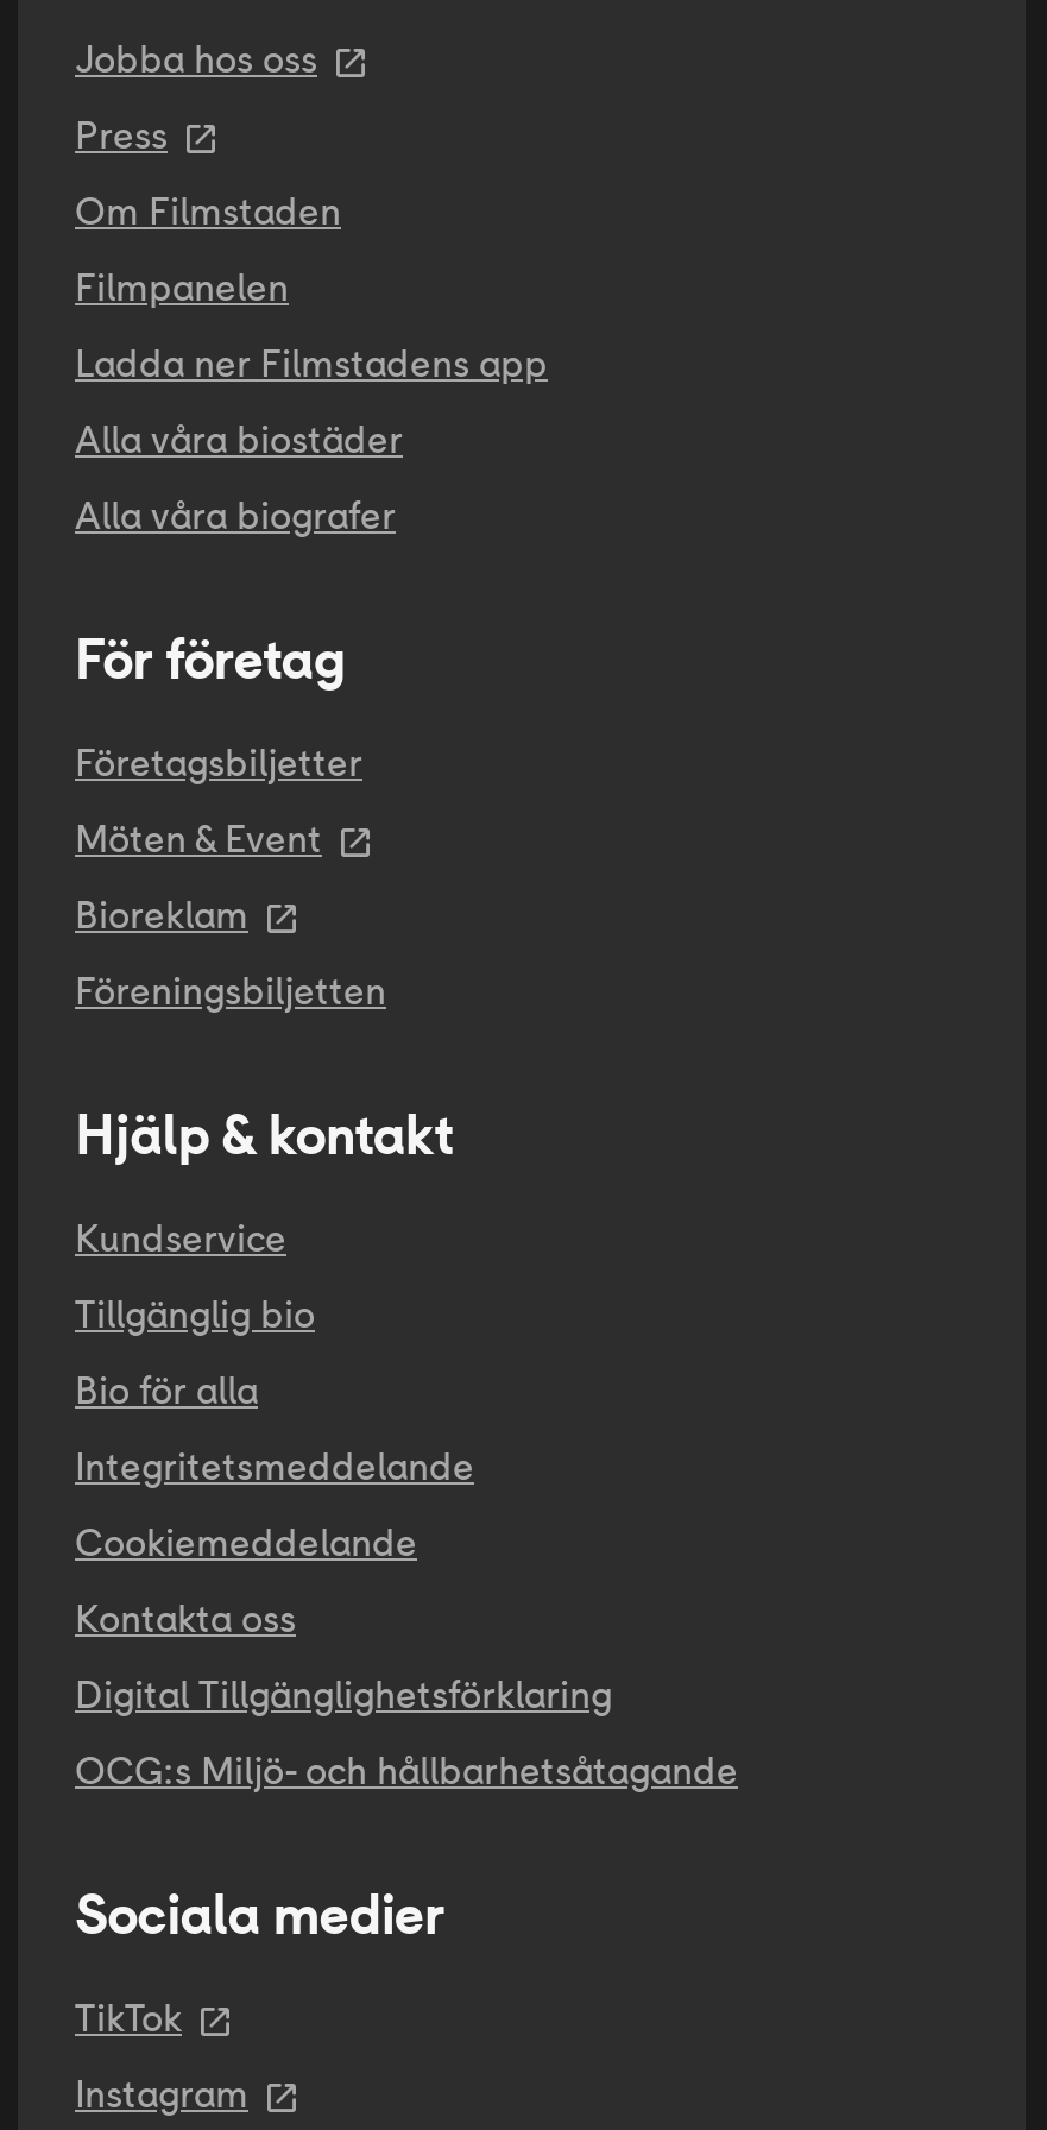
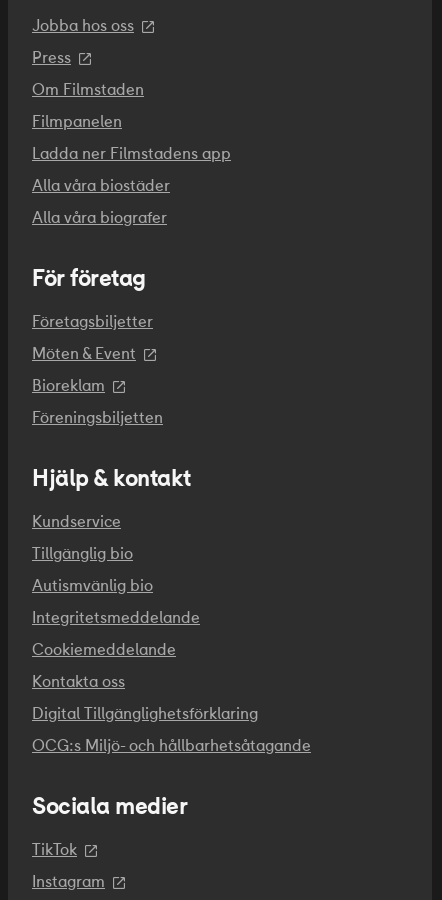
- Bio för alla
+ Autismvänlig bio
